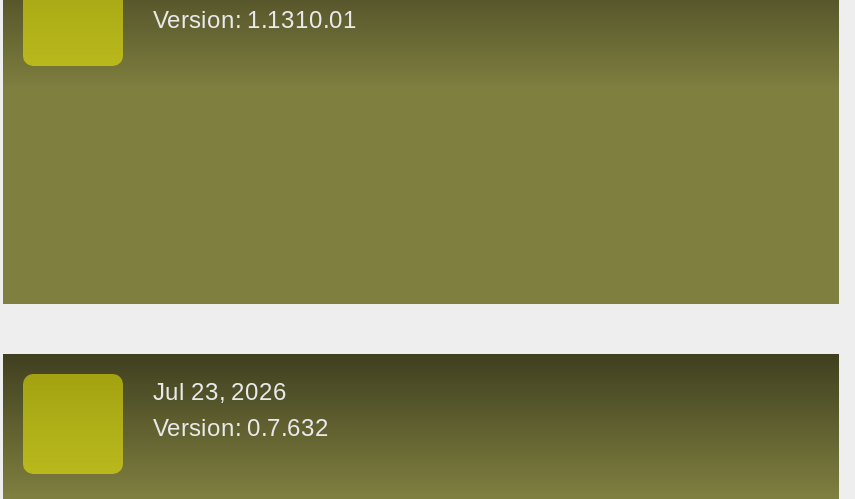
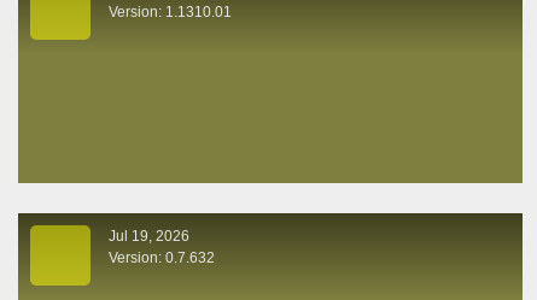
- Jul 23, 2026
+ Jul 19, 2026
